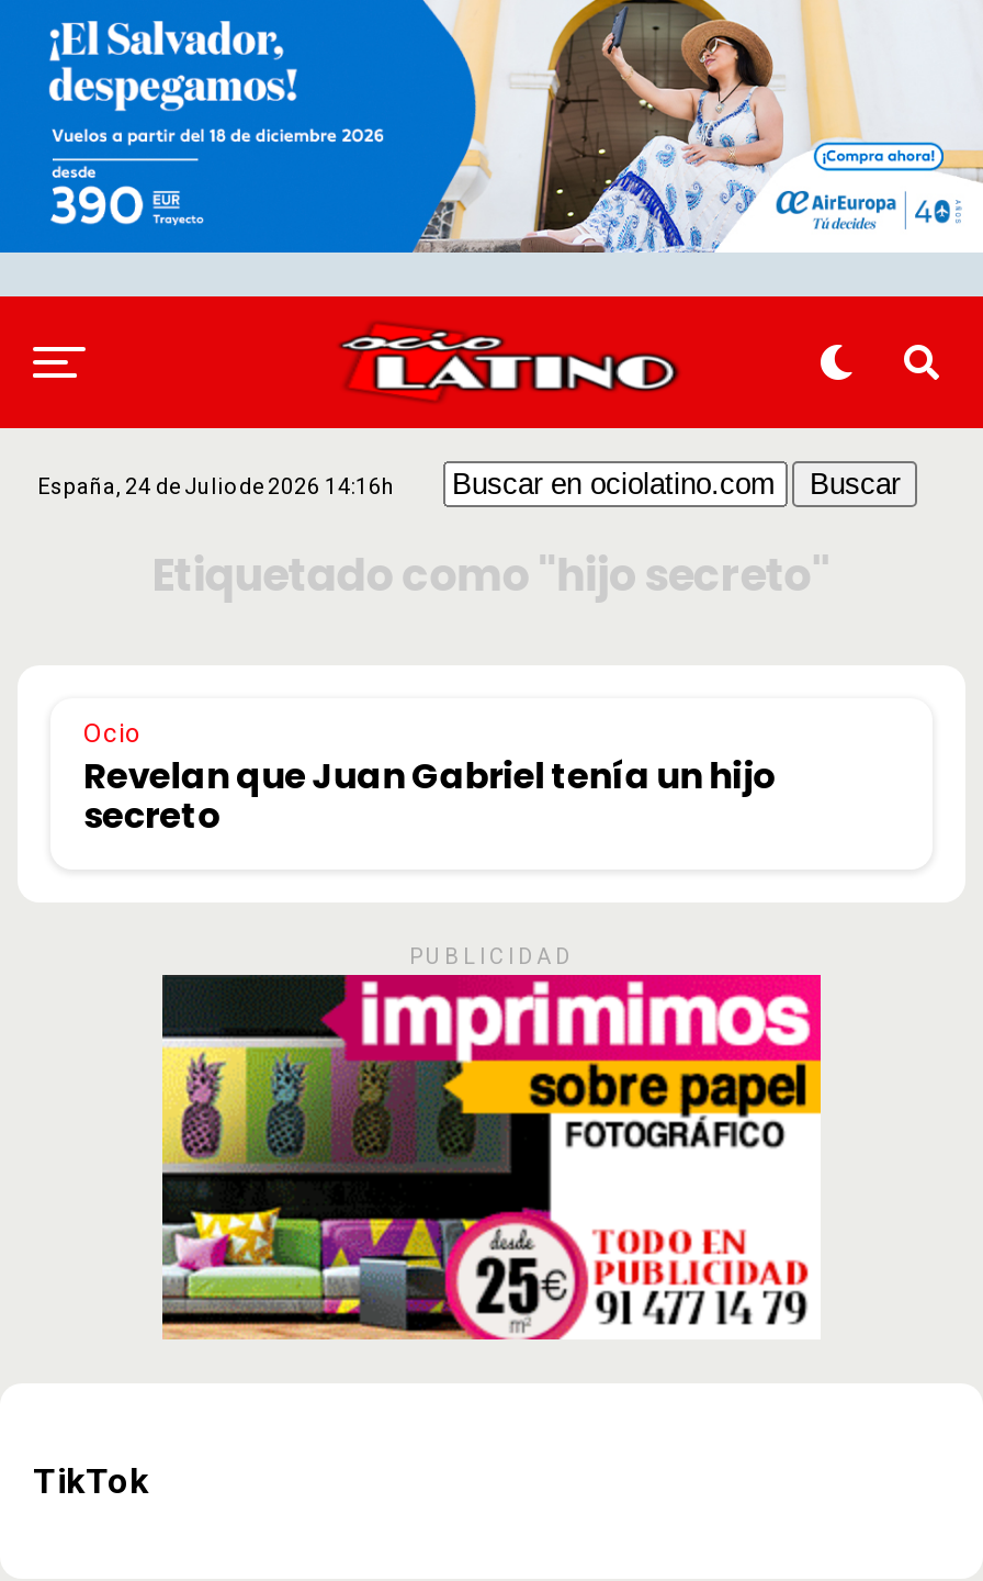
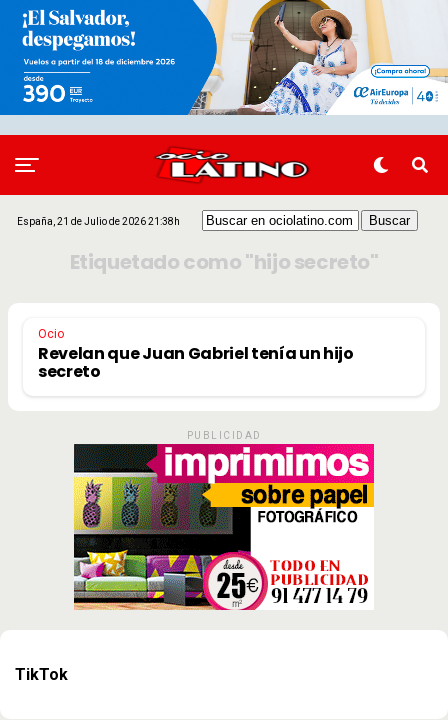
- España, 24 de Julio de 2026 14:16h
+ España, 21 de Julio de 2026 21:38h
